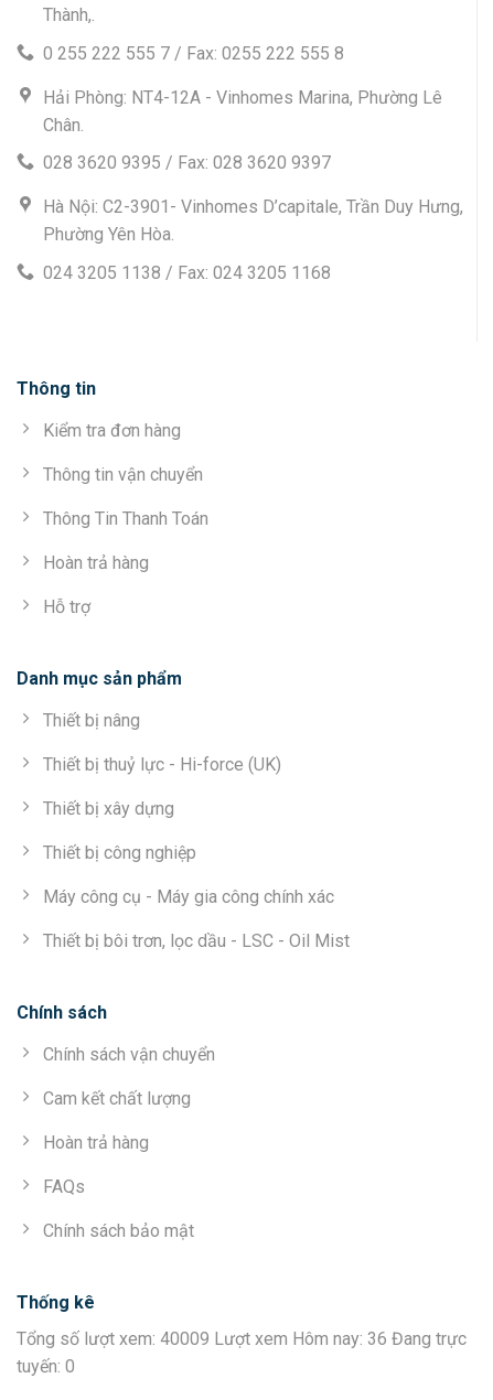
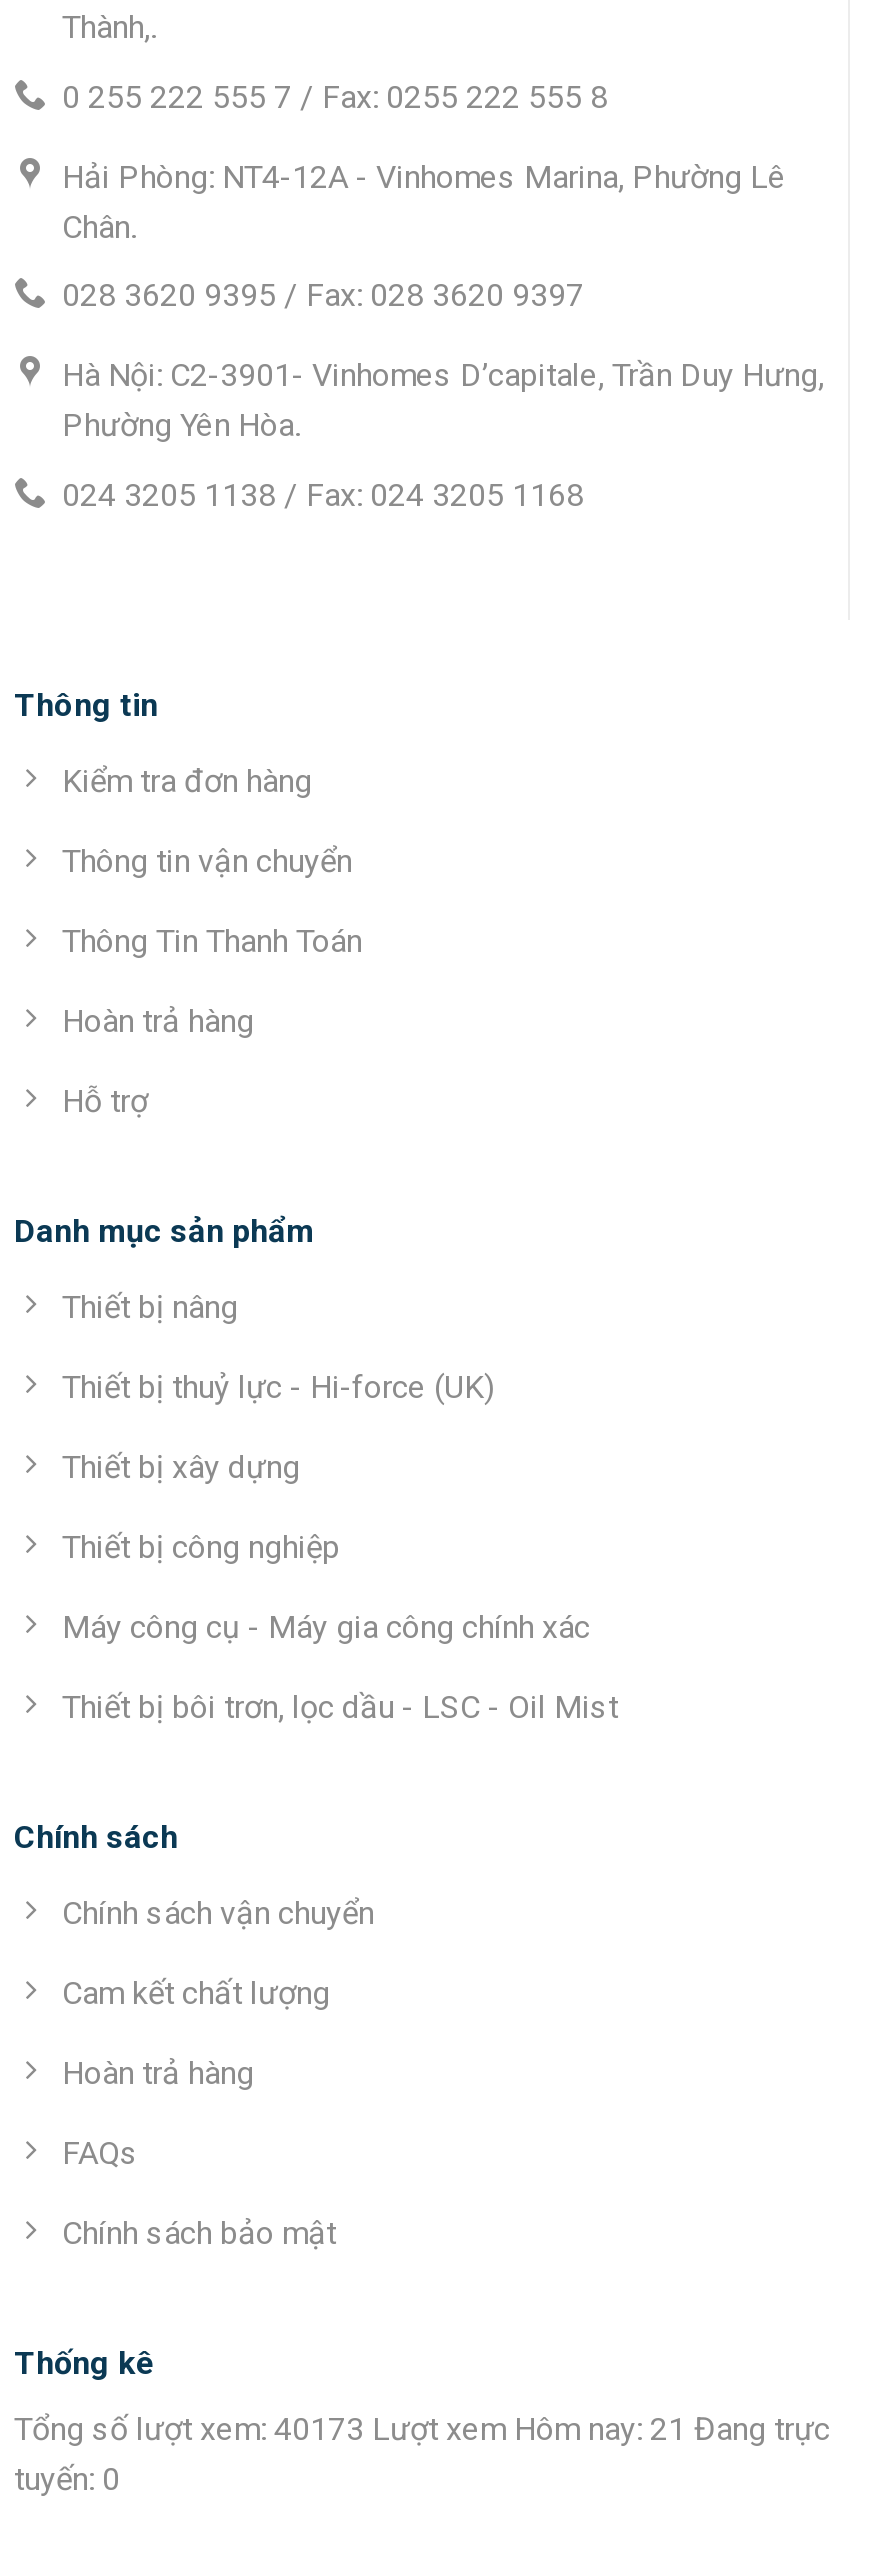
- Tổng số lượt xem: 40009 Lượt xem Hôm nay: 36 Đang trực
+ Tổng số lượt xem: 40173 Lượt xem Hôm nay: 21 Đang trực
